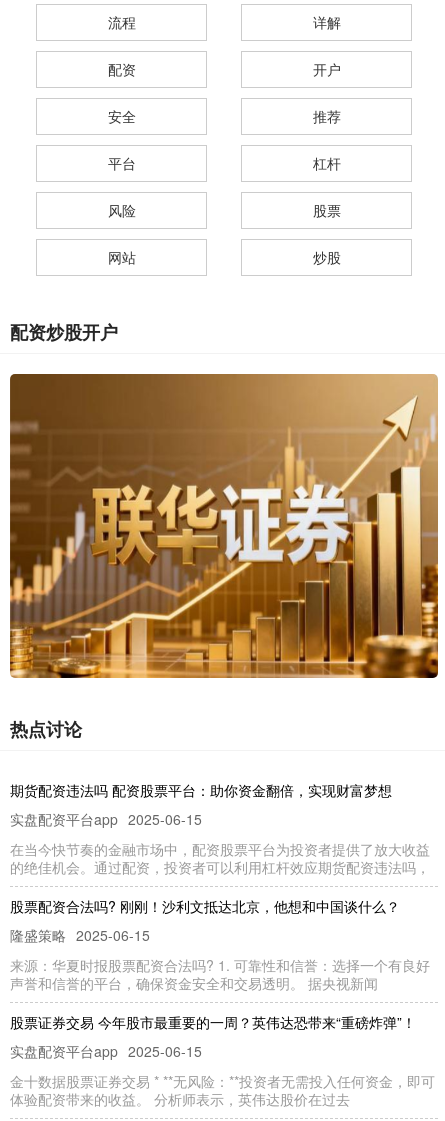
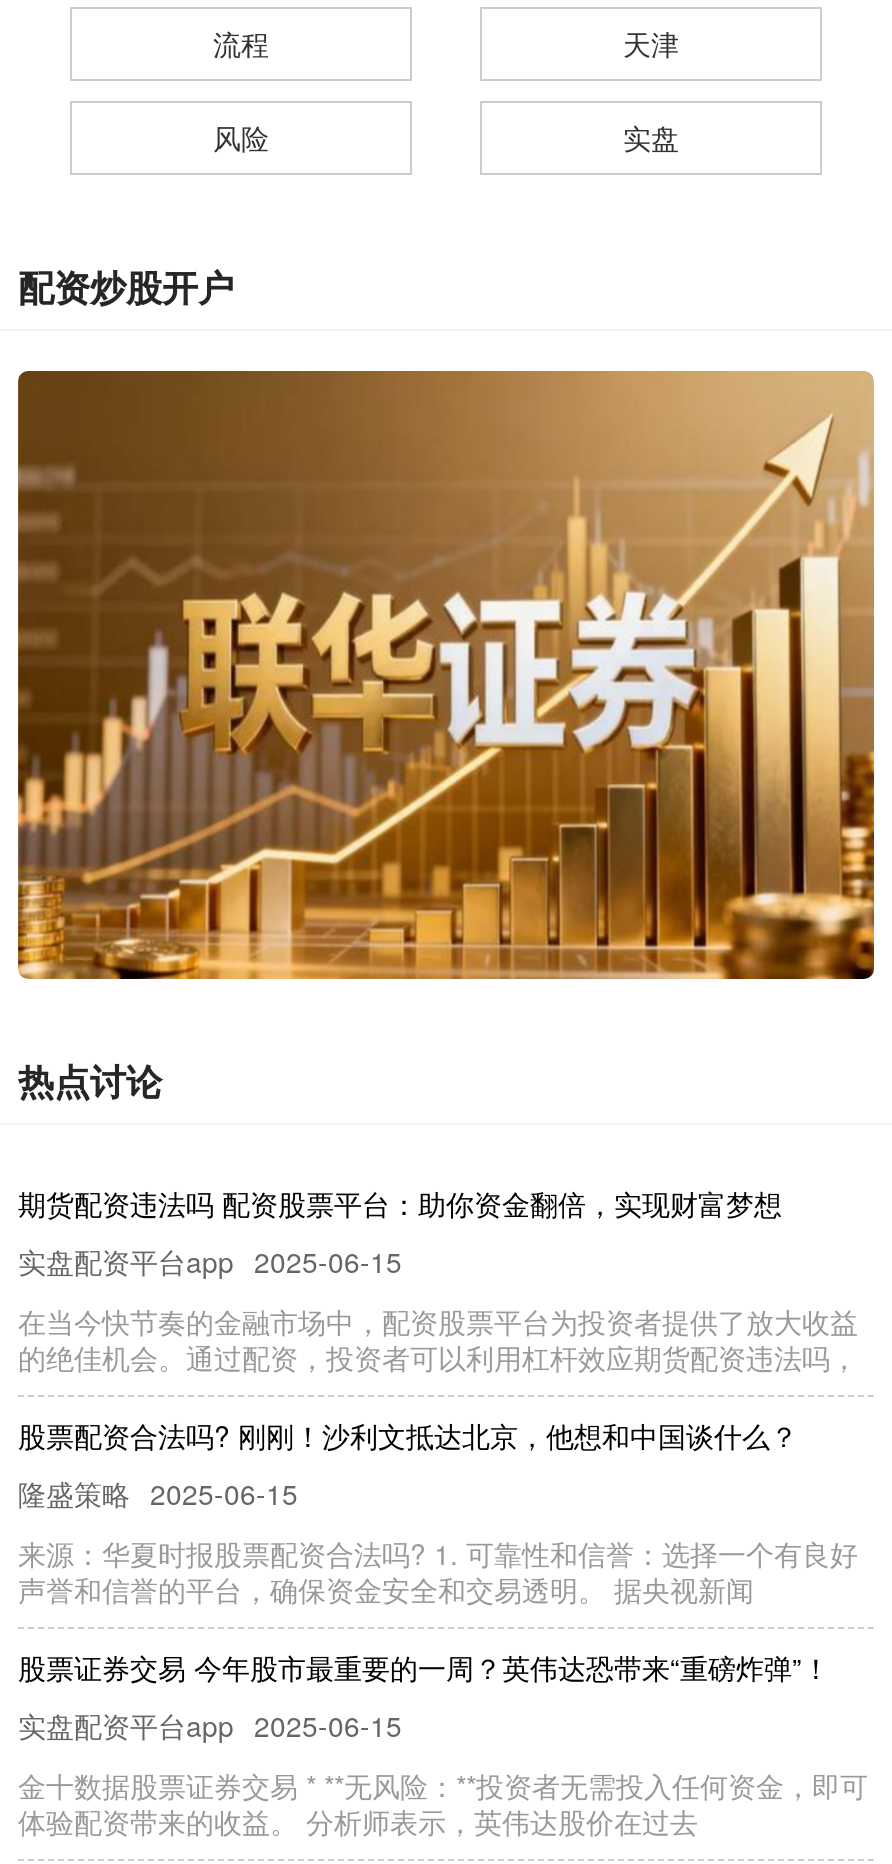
- 详解
- 配资
- 开户
- 安全
- 推荐
- 平台
- 杠杆
+ 天津

- 股票
- 网站
- 炒股
+ 实盘
